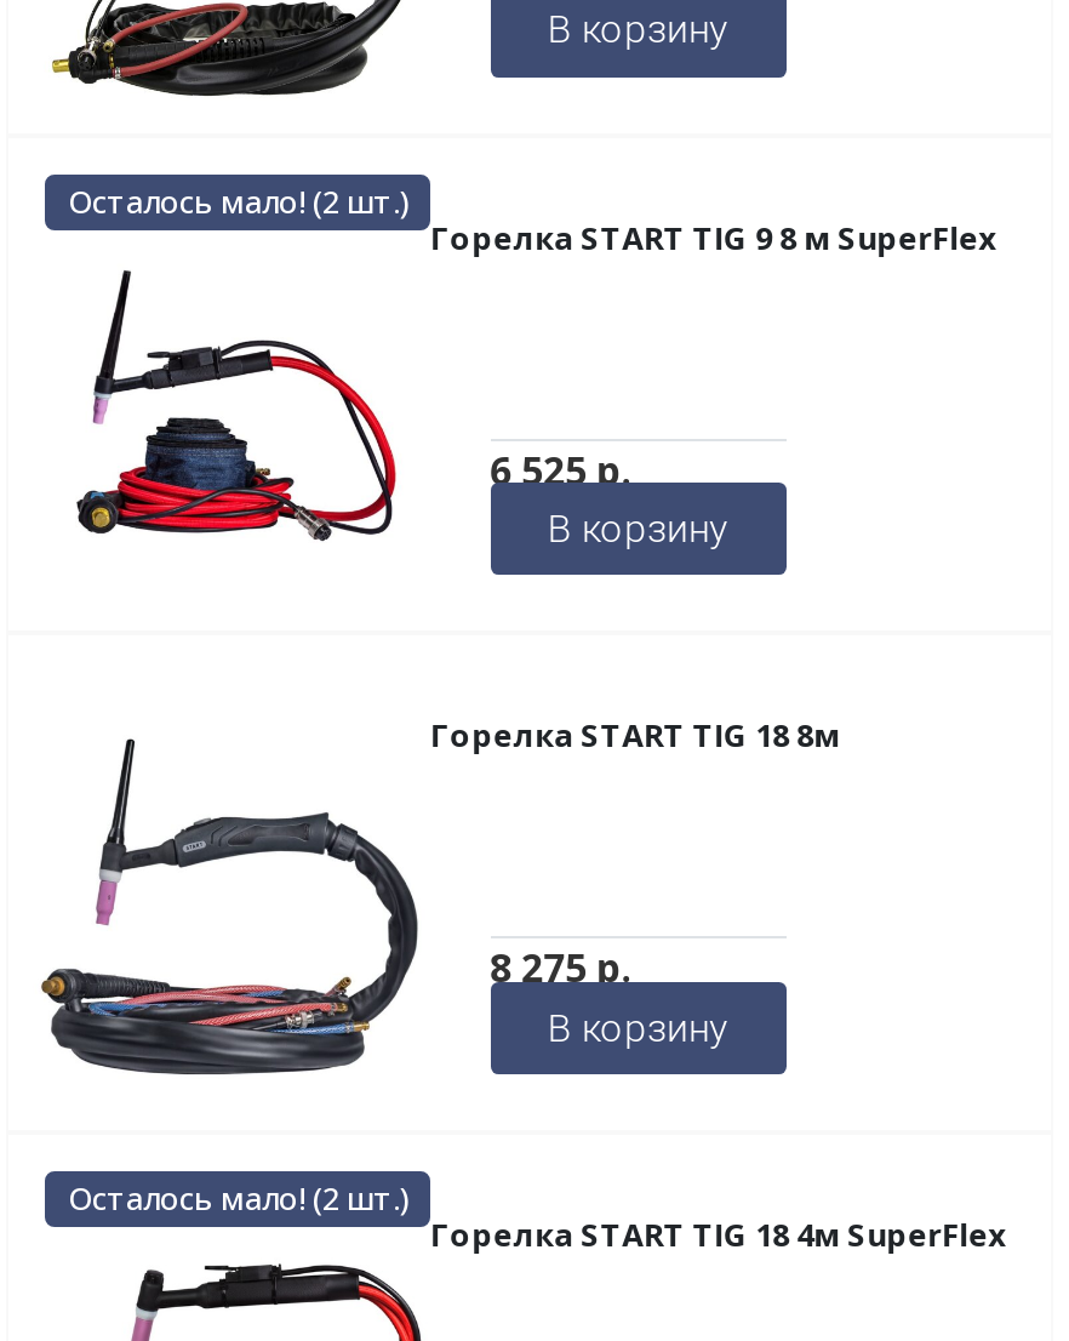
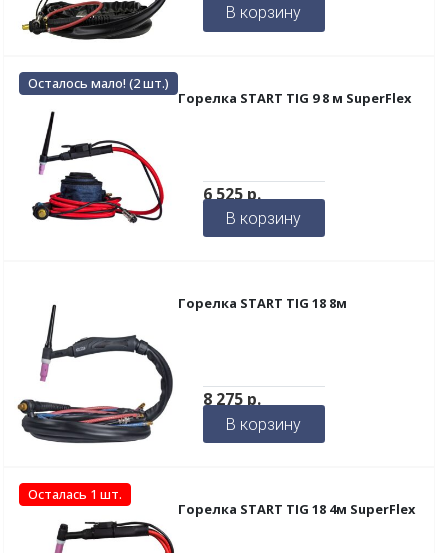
- Осталось мало! (2 шт.)
+ Осталась 1 шт.
